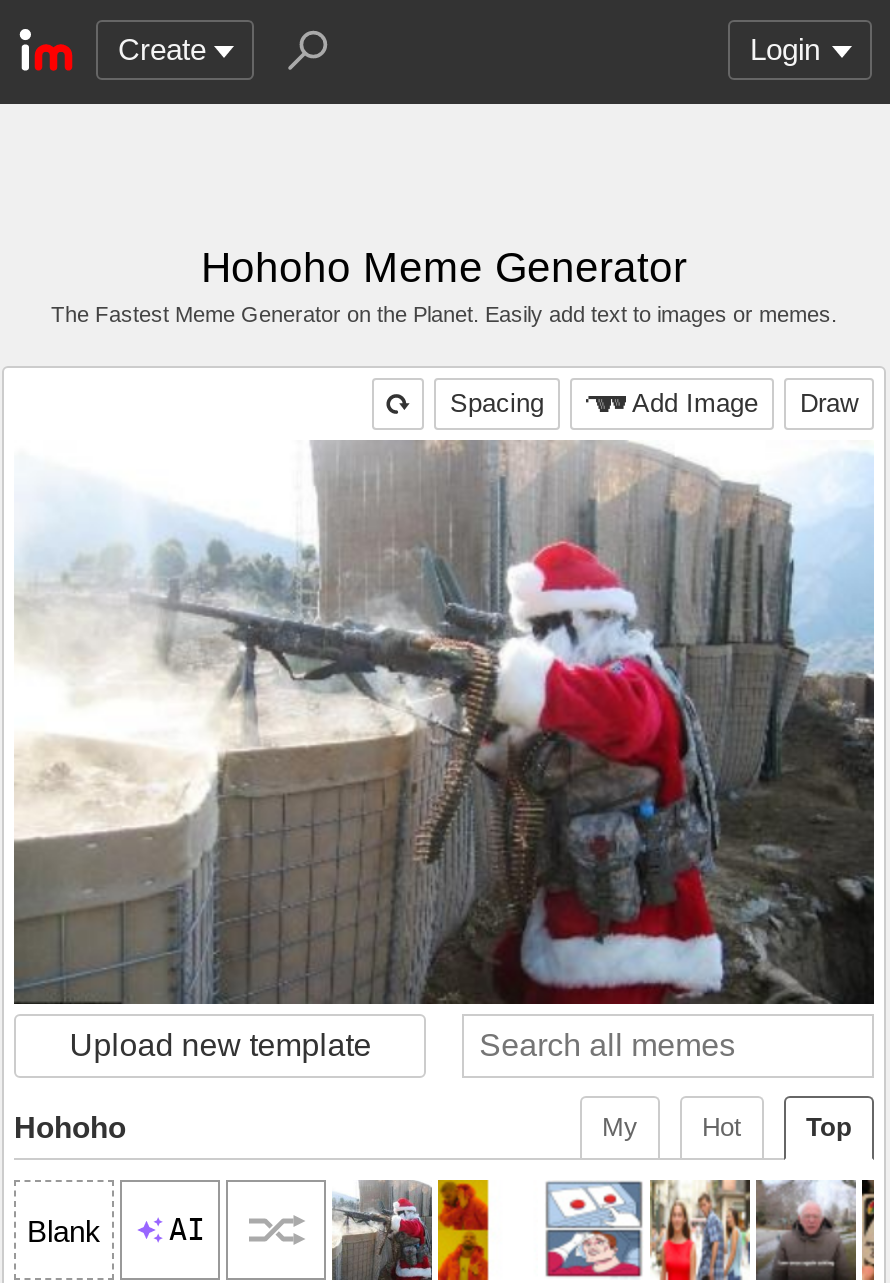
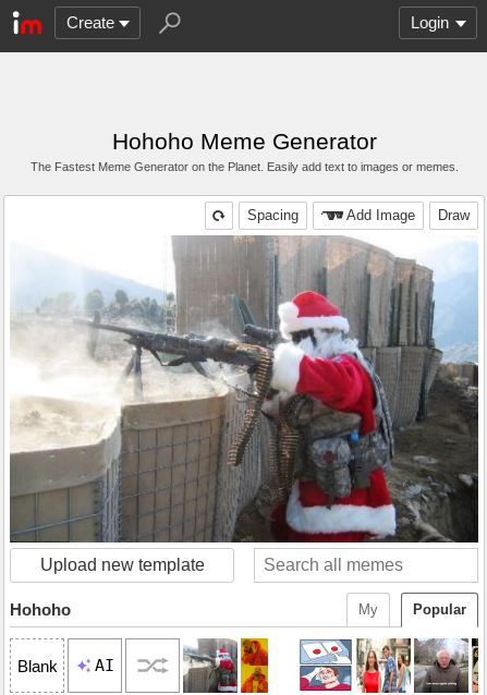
- Top
- Hot
+ Popular
